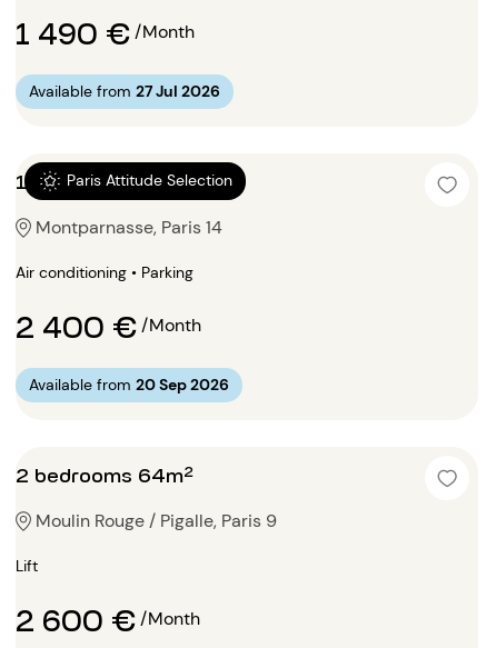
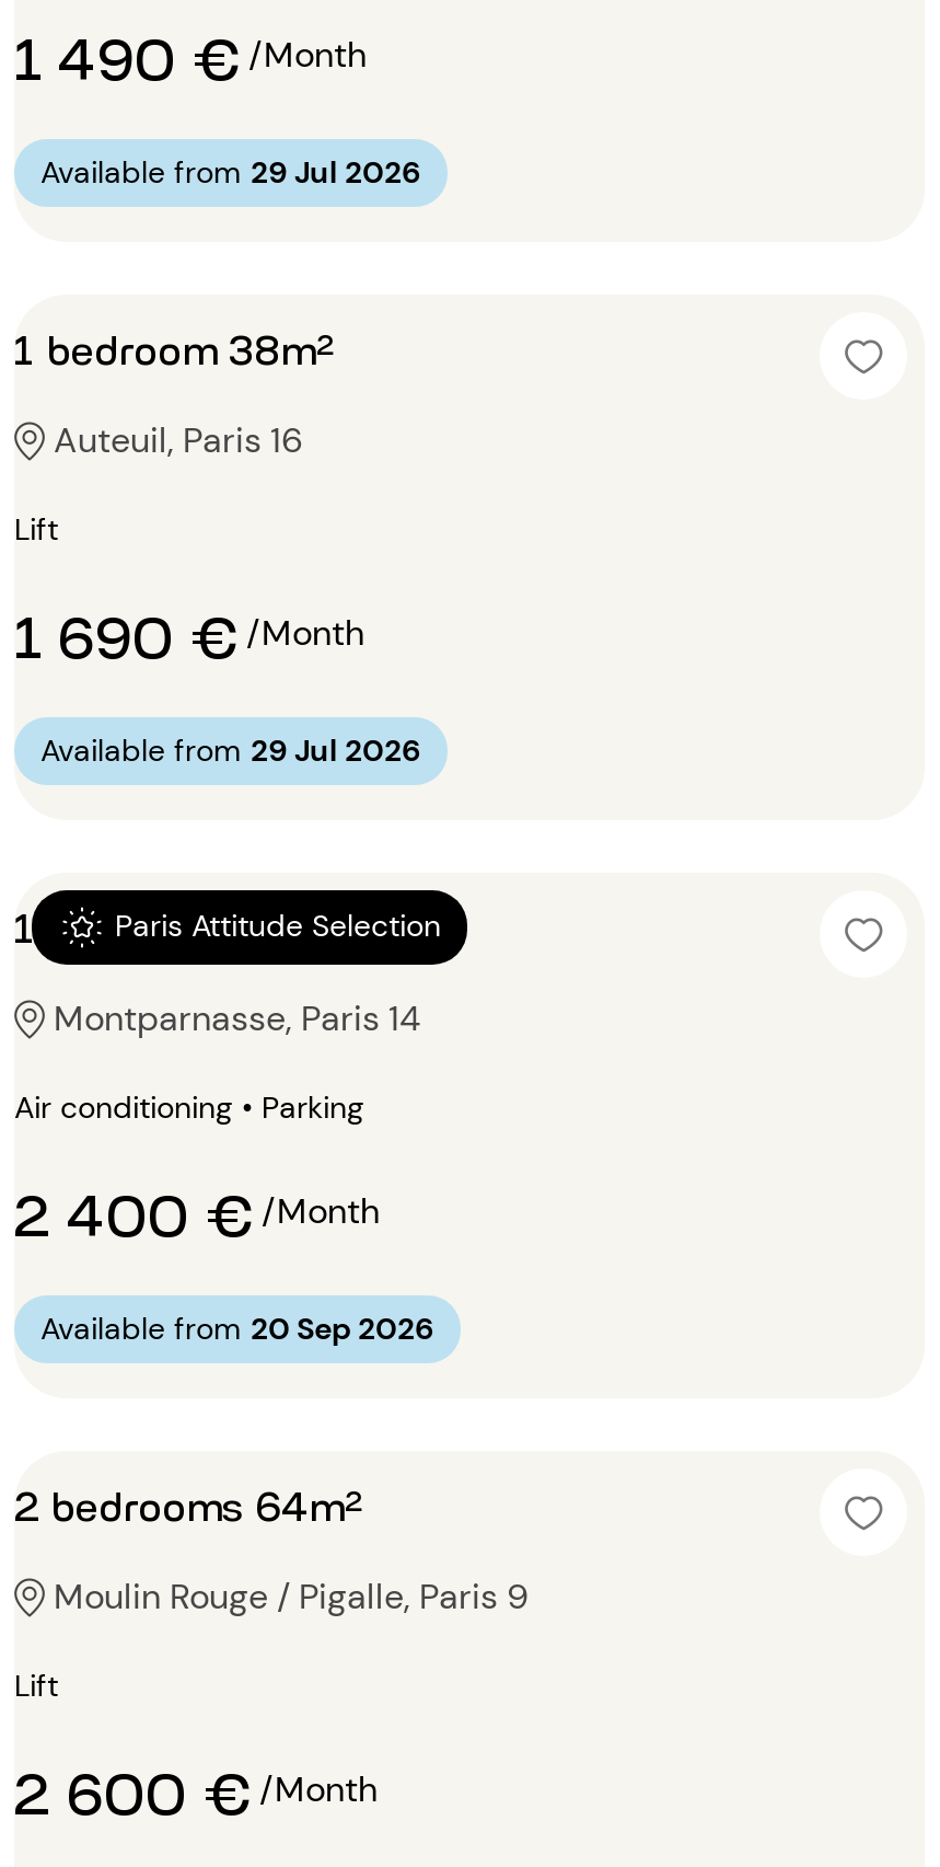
- Available from 27 Jul 2026
+ Available from 29 Jul 2026
+ 1 bedroom 38m²
+ Auteuil, Paris 16
+ Lift
+ 1 690 € /Month
+ Available from 29 Jul 2026
